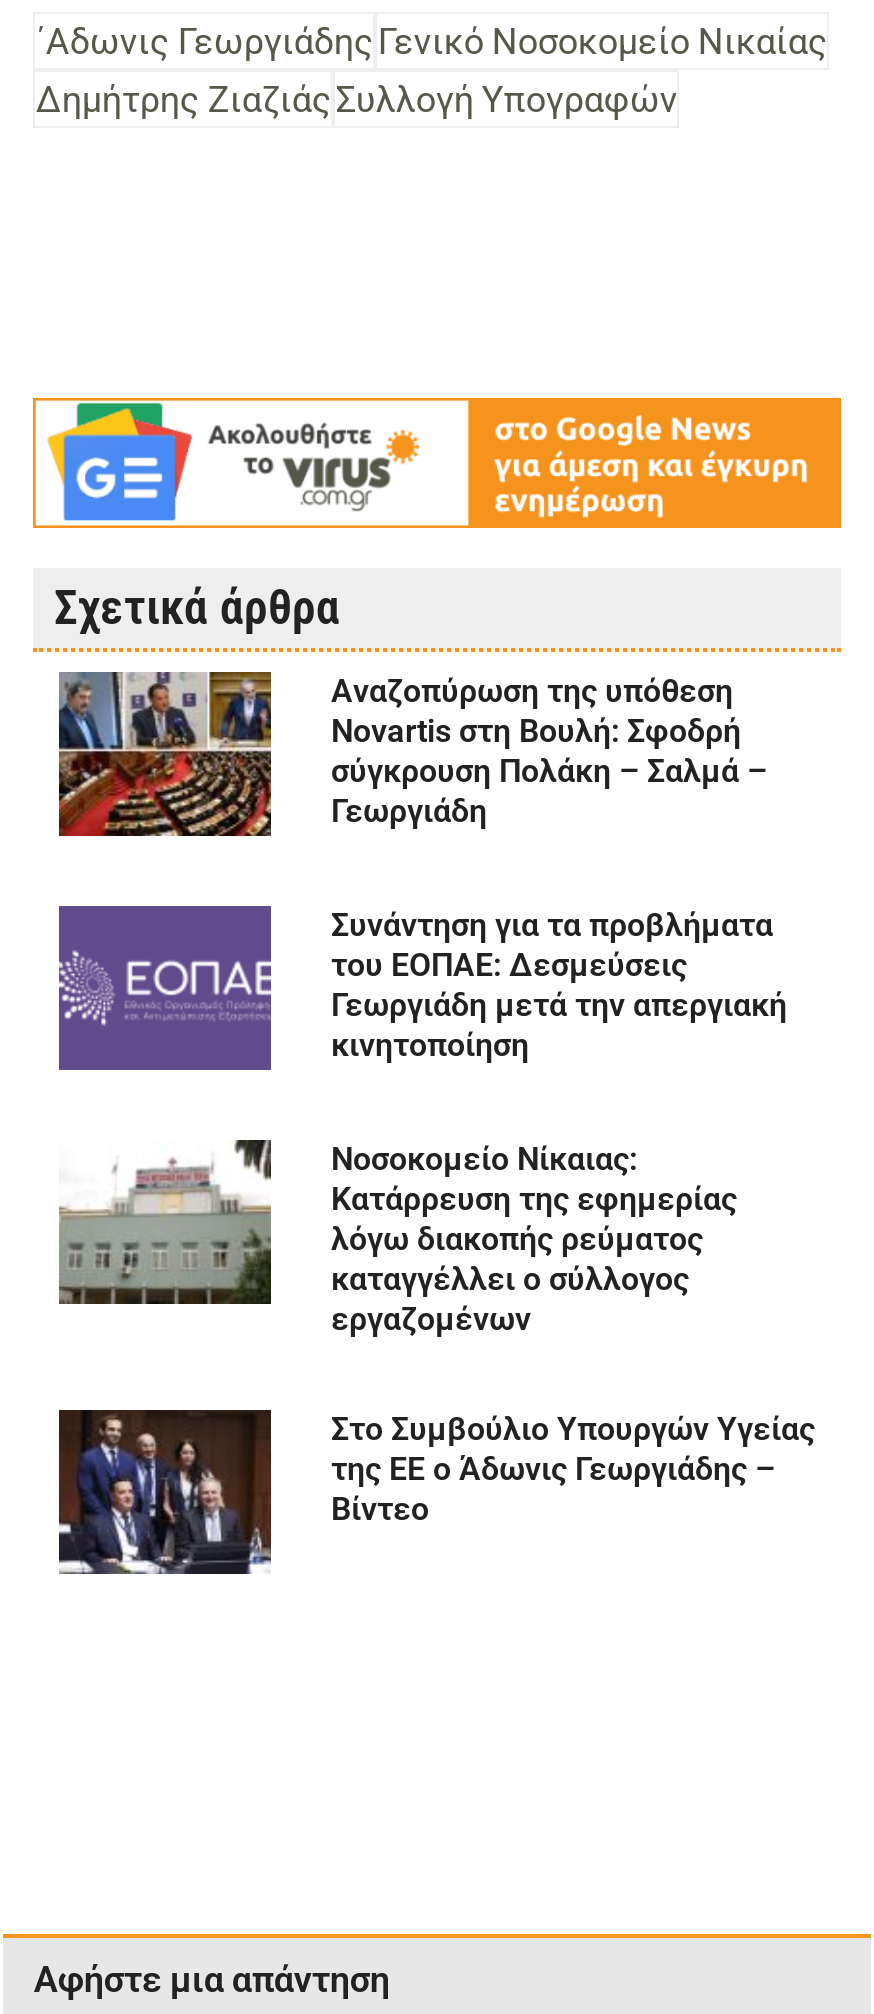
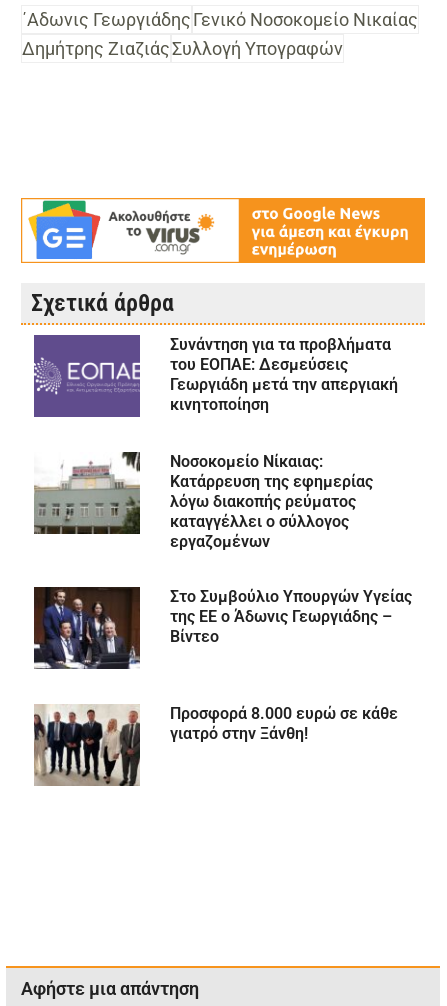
- [image]
- Αναζοπύρωση της υπόθεση
- Novartis στη Βουλή: Σφοδρή
- σύγκρουση Πολάκη – Σαλμά –
- Γεωργιάδη

moved up: [image] | Συνάντηση για τα προβλήματα | του ΕΟΠΑΕ: Δεσμεύσεις | ... | της ΕΕ ο Άδωνις Γεωργιάδης – | Βίντεο

+ [image]
+ Προσφορά 8.000 ευρώ σε κάθε
+ γιατρό στην Ξάνθη!
